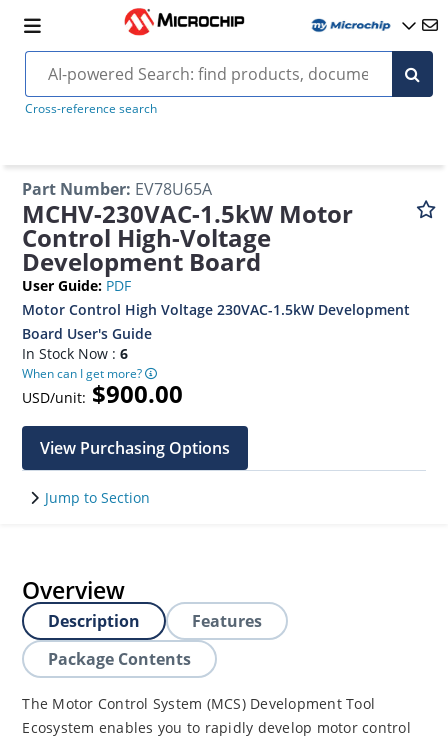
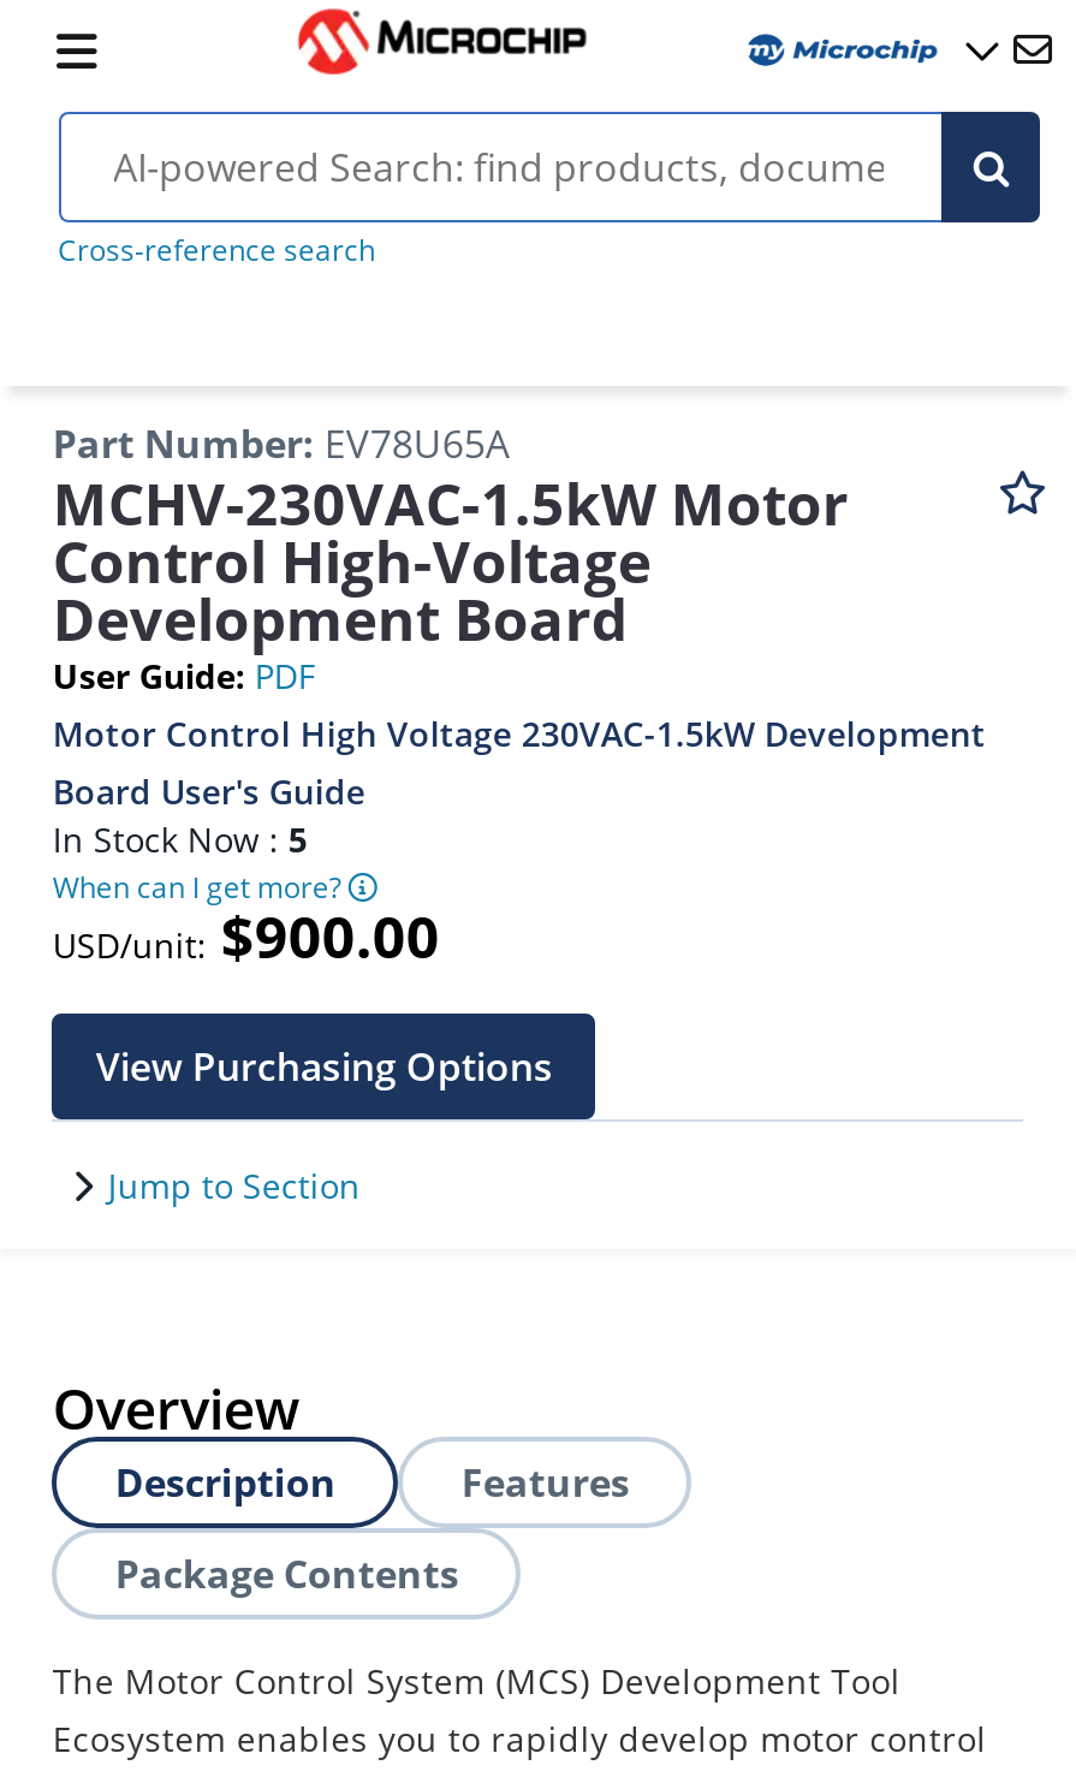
- In Stock Now : 6
+ In Stock Now : 5
